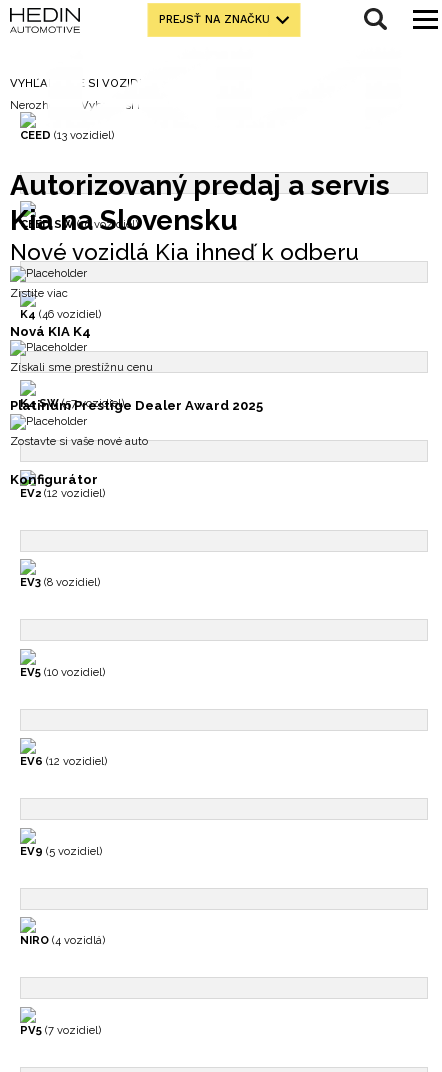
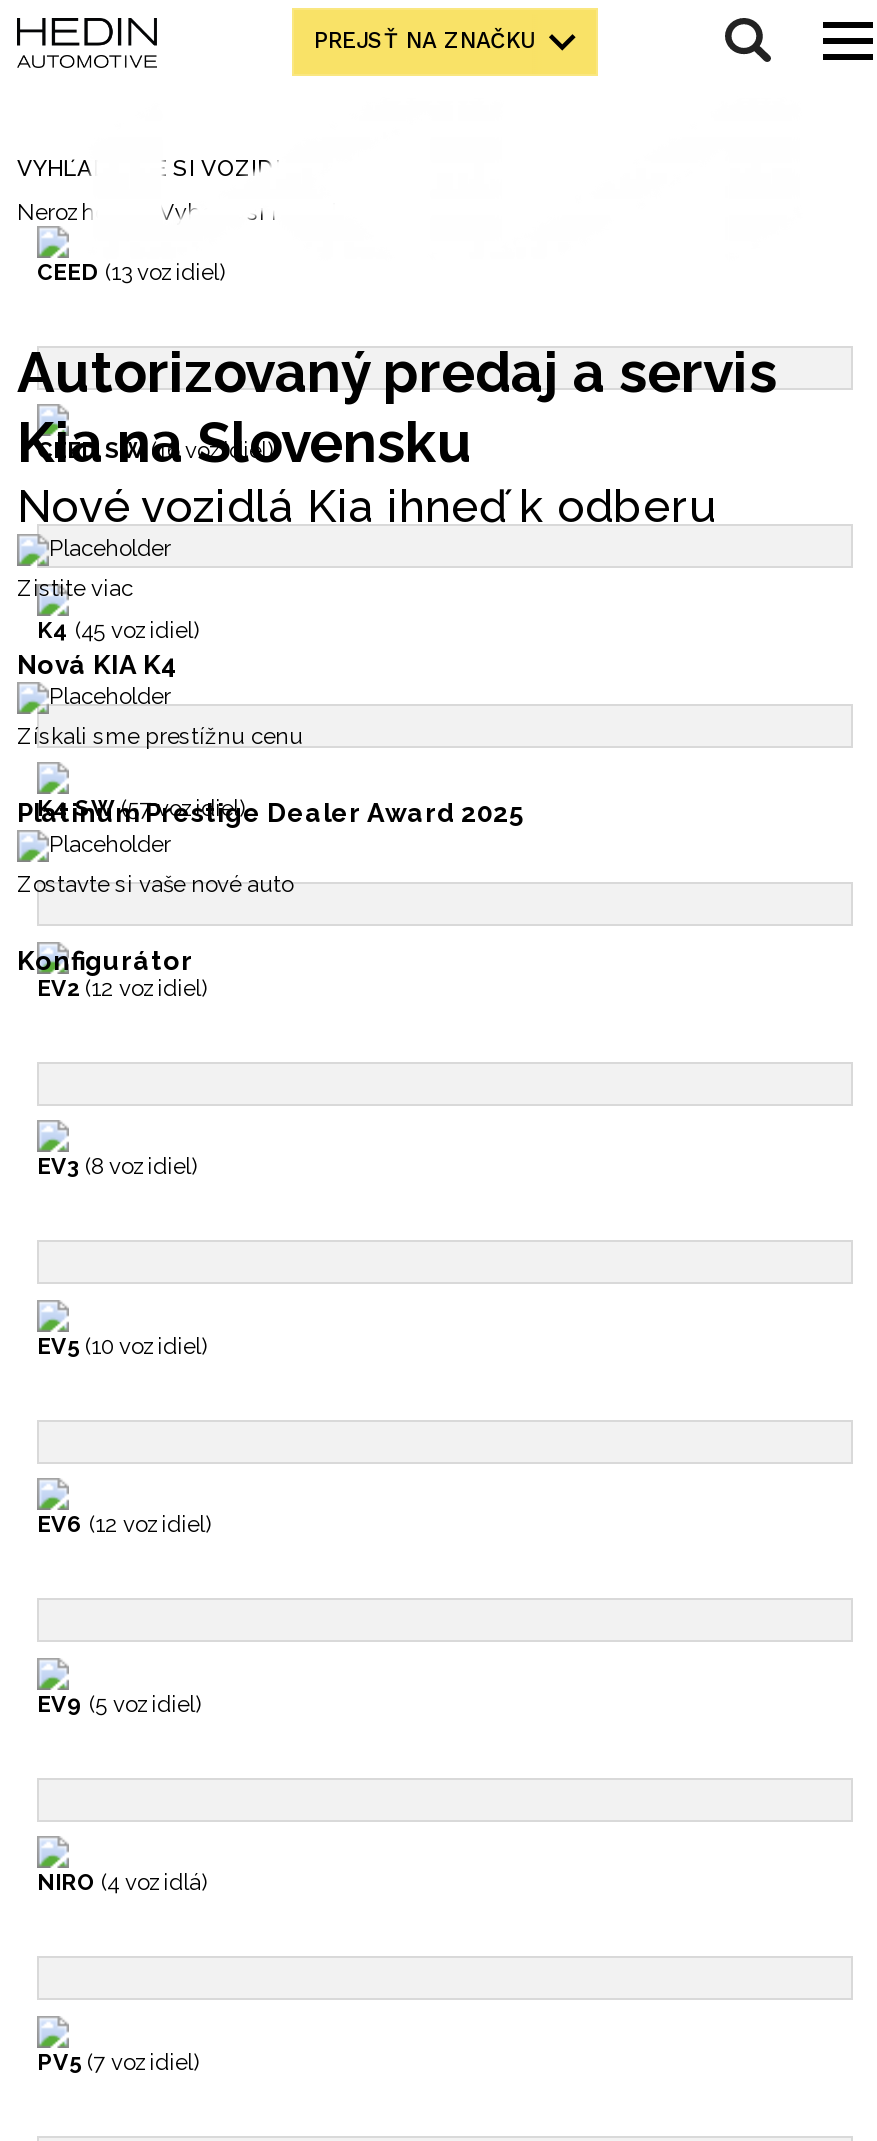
- K4 (46 vozidiel)
+ K4 (45 vozidiel)
